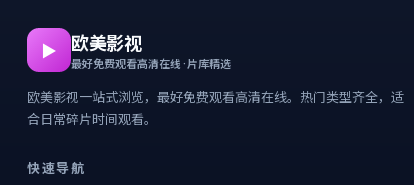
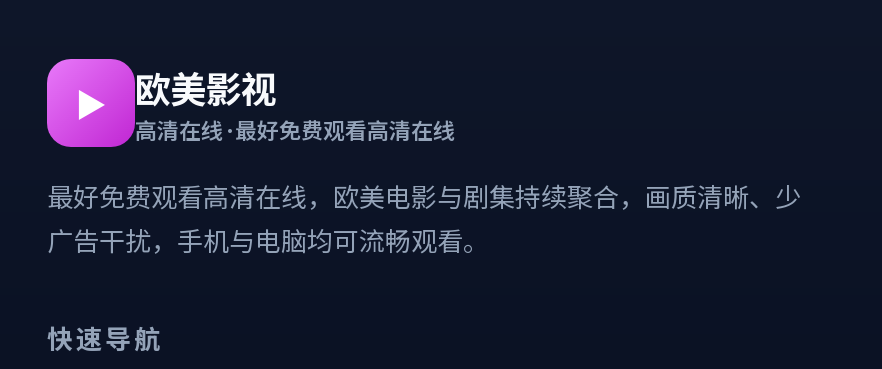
- 最好免费观看高清在线 · 片库精选
+ 高清在线 · 最好免费观看高清在线

- 欧美影视一站式浏览，最好免费观看高清在线。热门类型齐全，适
- 合日常碎片时间观看。
+ 最好免费观看高清在线，欧美电影与剧集持续聚合，画质清晰、少
+ 广告干扰，手机与电脑均可流畅观看。
